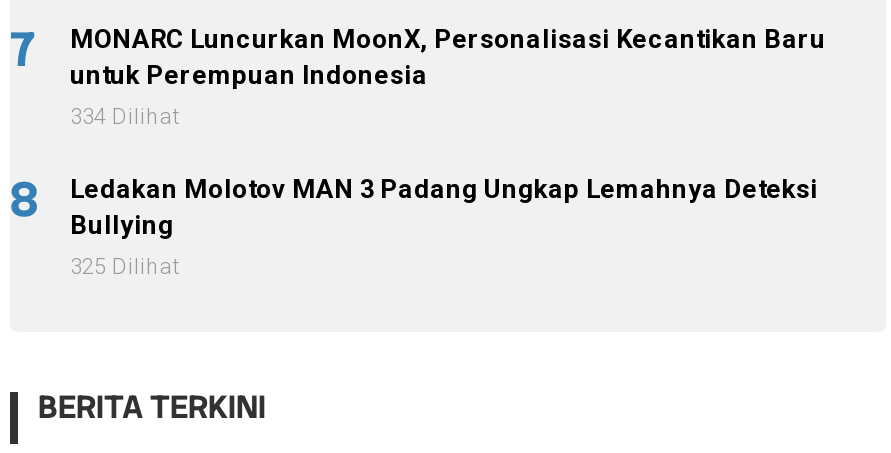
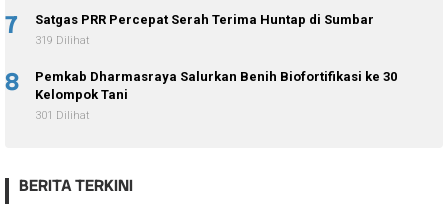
- MONARC Luncurkan MoonX, Personalisasi Kecantikan Baru
- untuk Perempuan Indonesia
+ Satgas PRR Percepat Serah Terima Huntap di Sumbar

- 334 Dilihat
+ 319 Dilihat

- Ledakan Molotov MAN 3 Padang Ungkap Lemahnya Deteksi
- Bullying
+ Pemkab Dharmasraya Salurkan Benih Biofortifikasi ke 30
+ Kelompok Tani

- 325 Dilihat
+ 301 Dilihat
